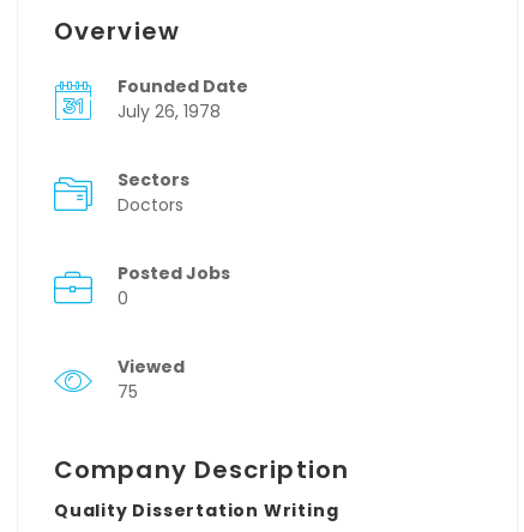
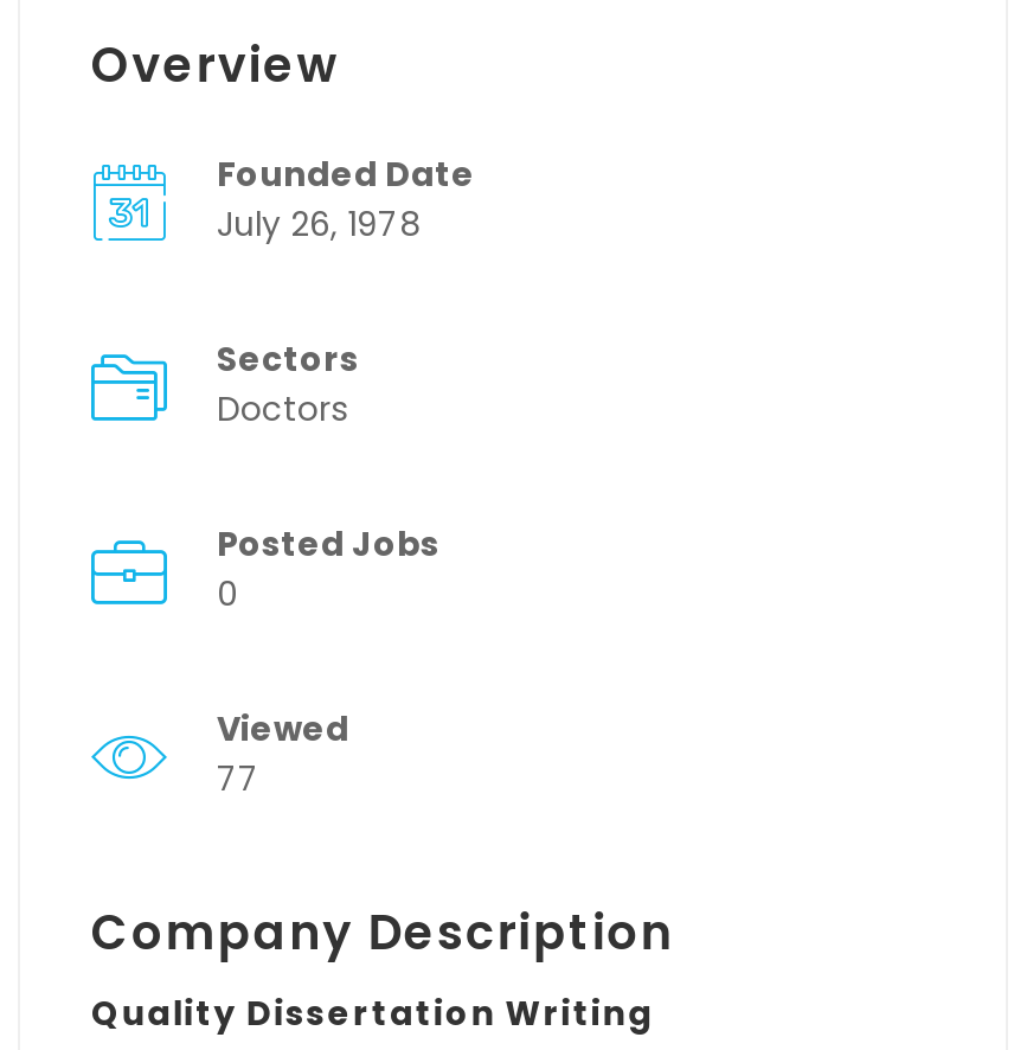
- 75
+ 77
